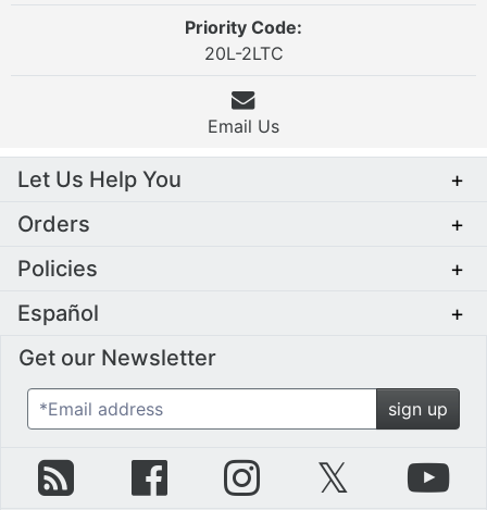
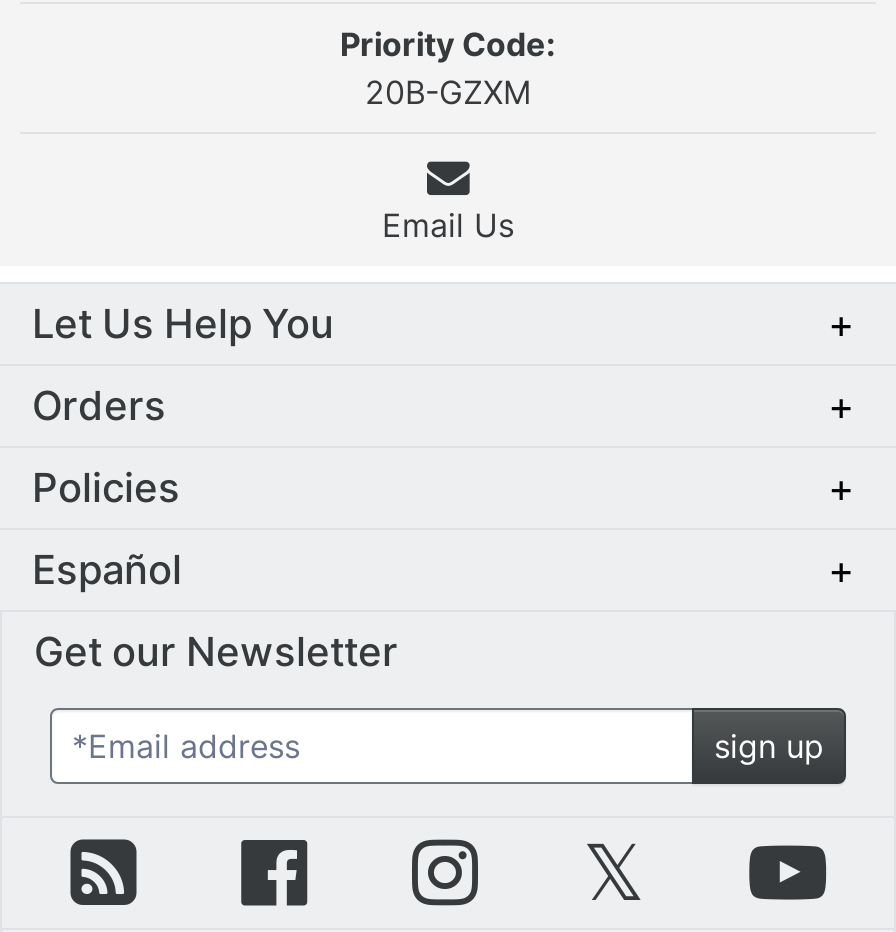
- 20L-2LTC
+ 20B-GZXM
